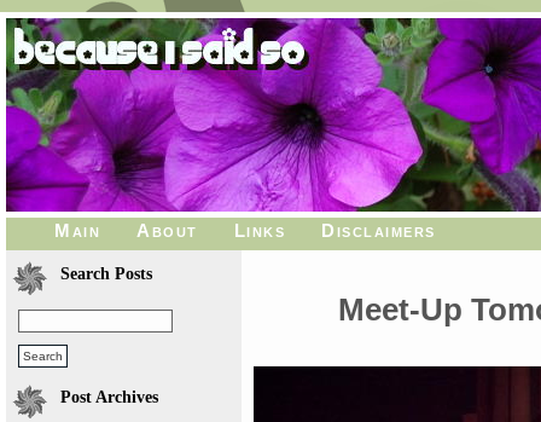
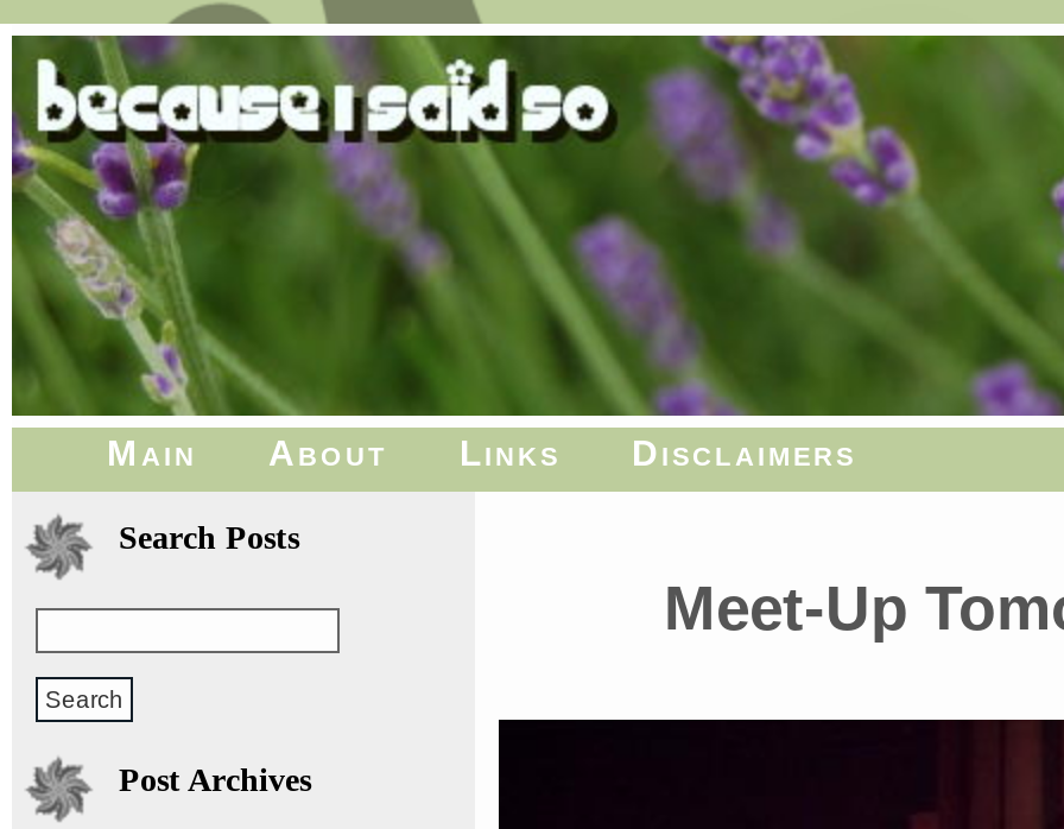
- [image]
+ [image]
